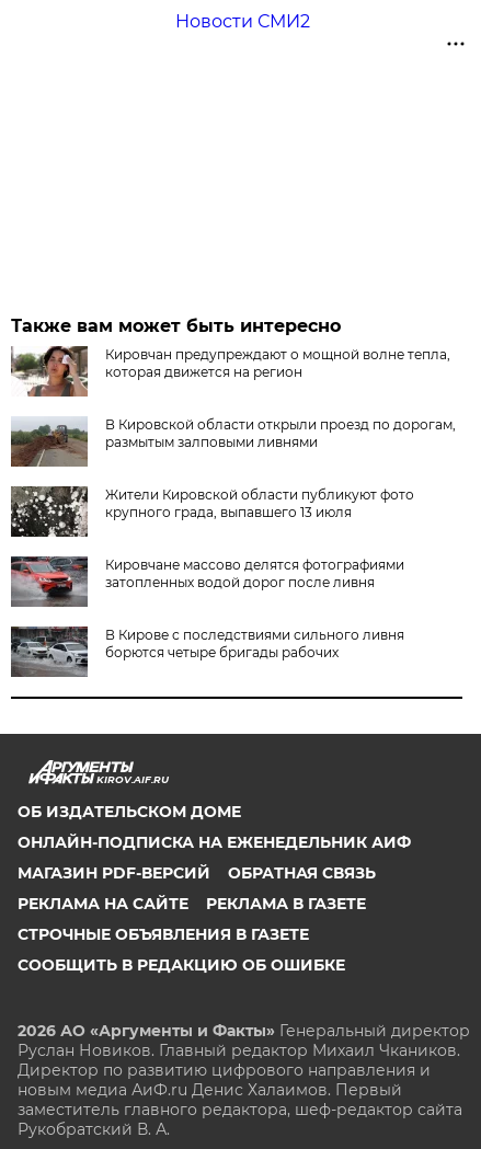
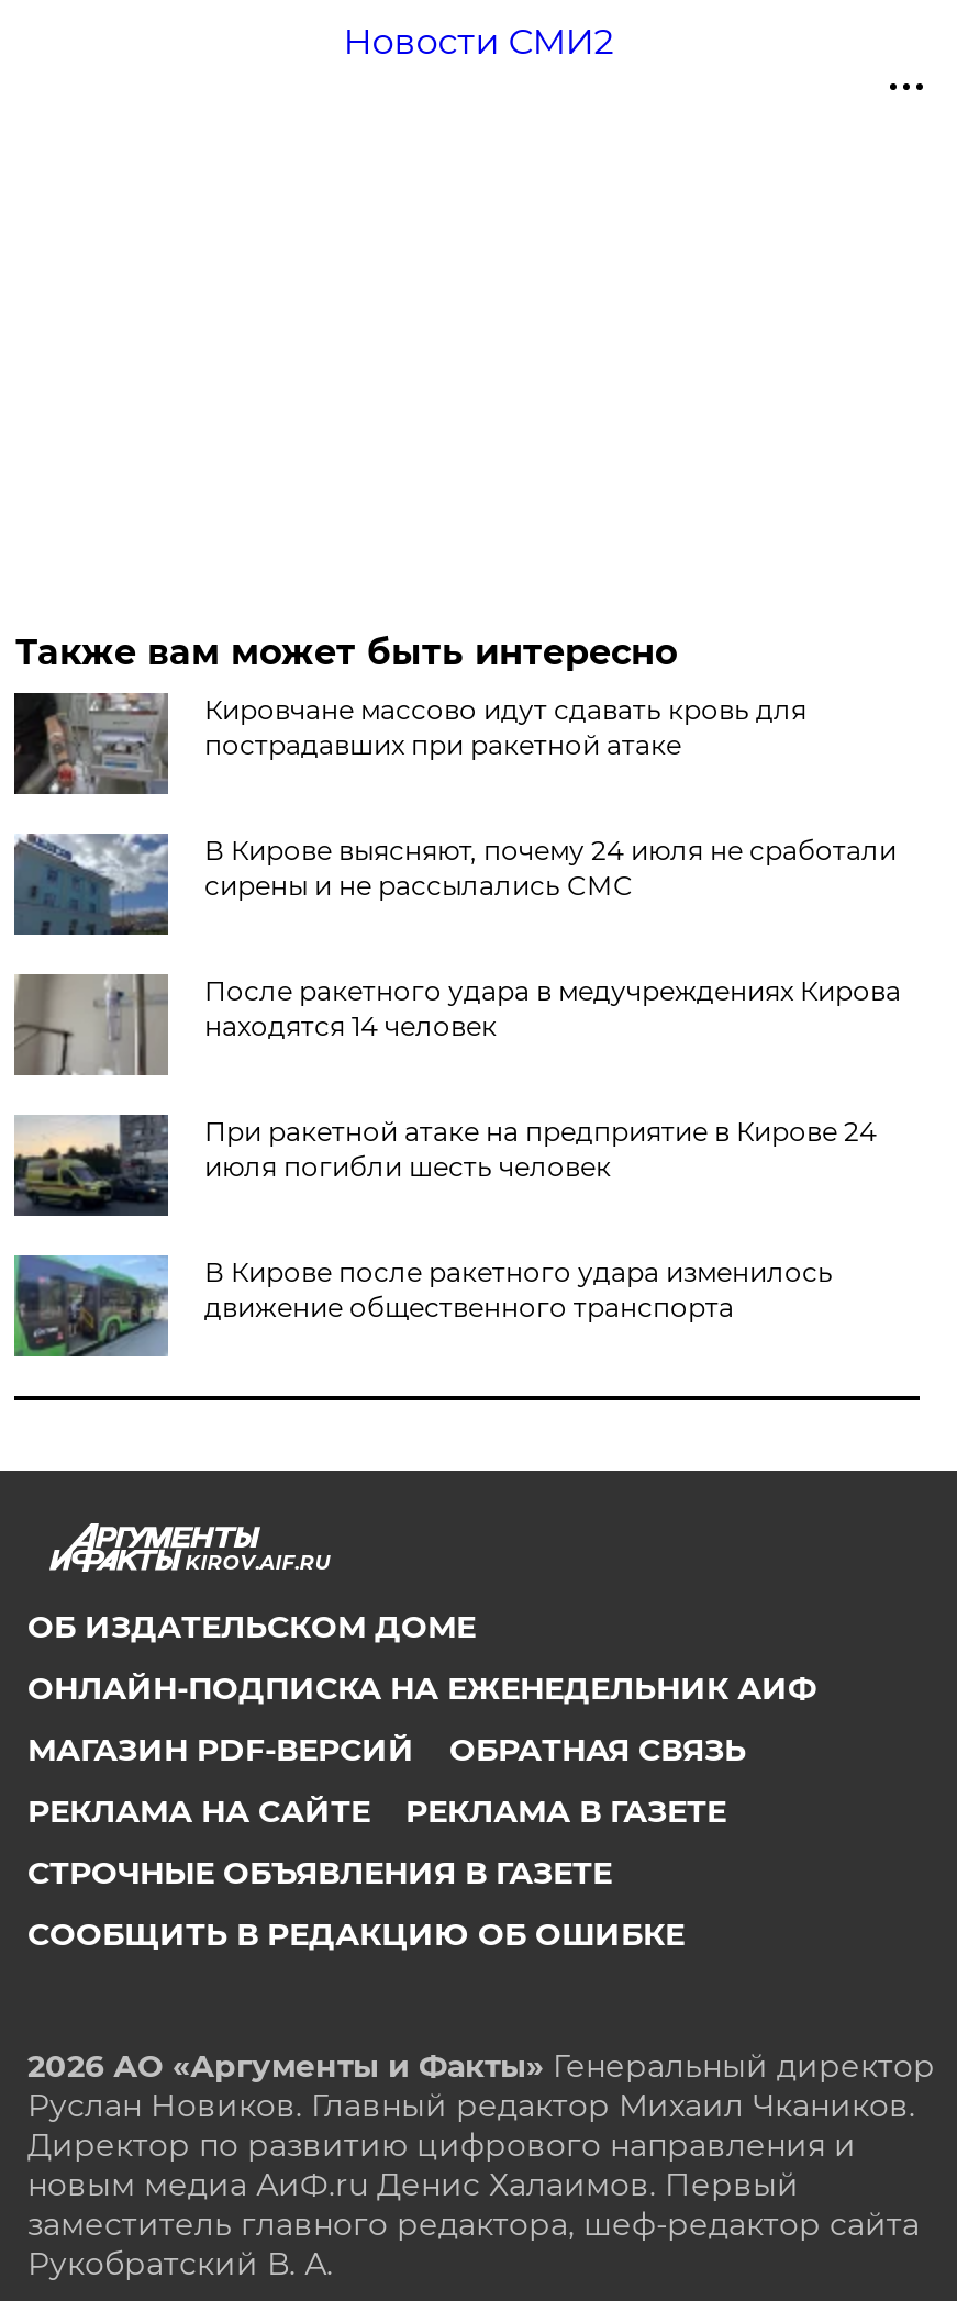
- [image]
- Кировчан предупреждают о мощной волне тепла,
- которая движется на регион
+ [image]
+ Кировчане массово идут сдавать кровь для
+ пострадавших при ракетной атаке

- [image]
- В Кировской области открыли проезд по дорогам,
- размытым залповыми ливнями
+ [image]
+ В Кирове выясняют, почему 24 июля не сработали
+ сирены и не рассылались СМС

- [image]
- Жители Кировской области публикуют фото
- крупного града, выпавшего 13 июля
+ [image]
+ После ракетного удара в медучреждениях Кирова
+ находятся 14 человек

- [image]
- Кировчане массово делятся фотографиями
- затопленных водой дорог после ливня
+ [image]
+ При ракетной атаке на предприятие в Кирове 24
+ июля погибли шесть человек

- [image]
- В Кирове с последствиями сильного ливня
- борются четыре бригады рабочих
+ [image]
+ В Кирове после ракетного удара изменилось
+ движение общественного транспорта
